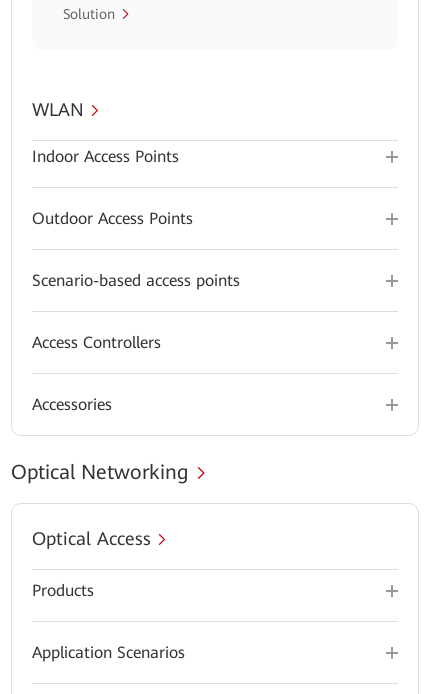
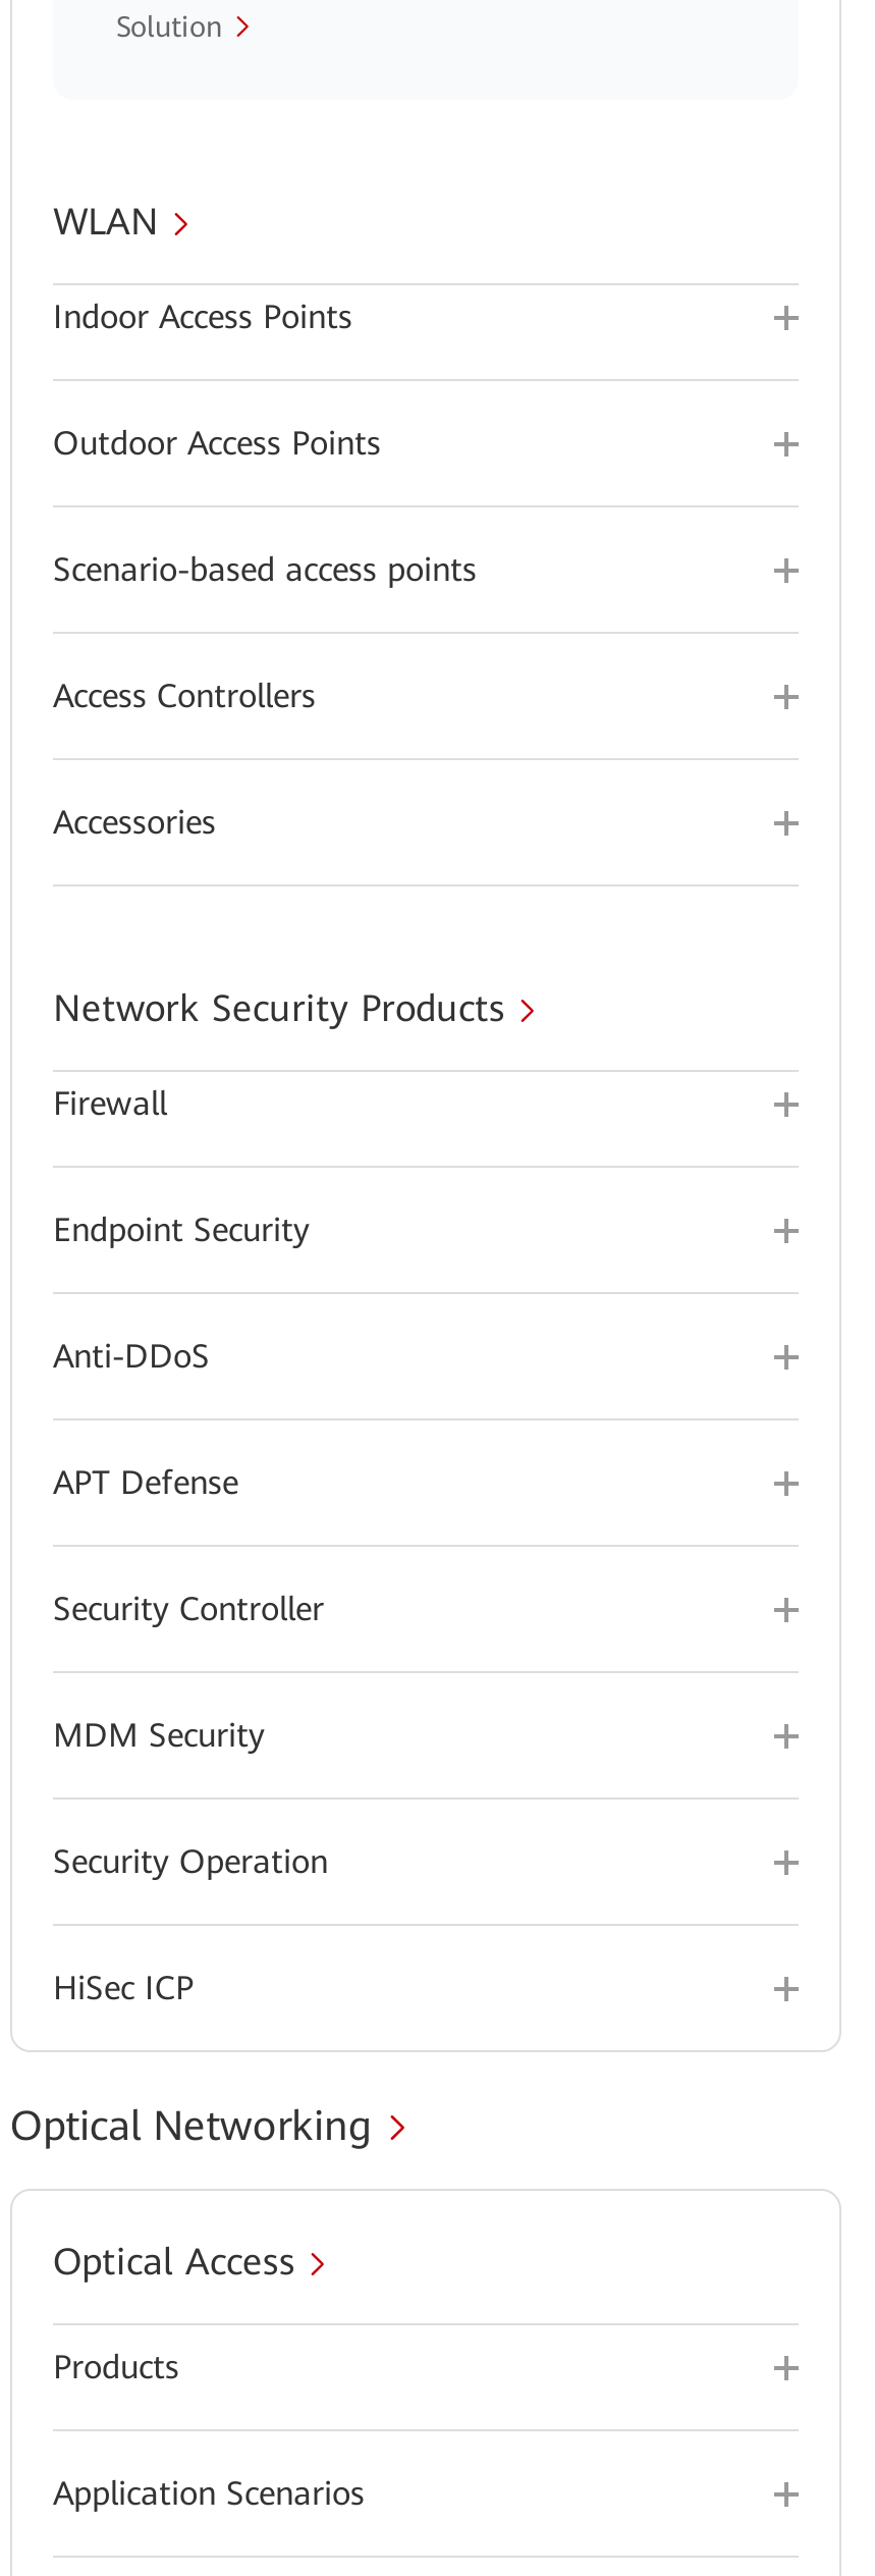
+ Network Security Products
+ Firewall
+ Endpoint Security
+ Anti-DDoS
+ APT Defense
+ Security Controller
+ MDM Security
+ Security Operation
+ HiSec ICP
